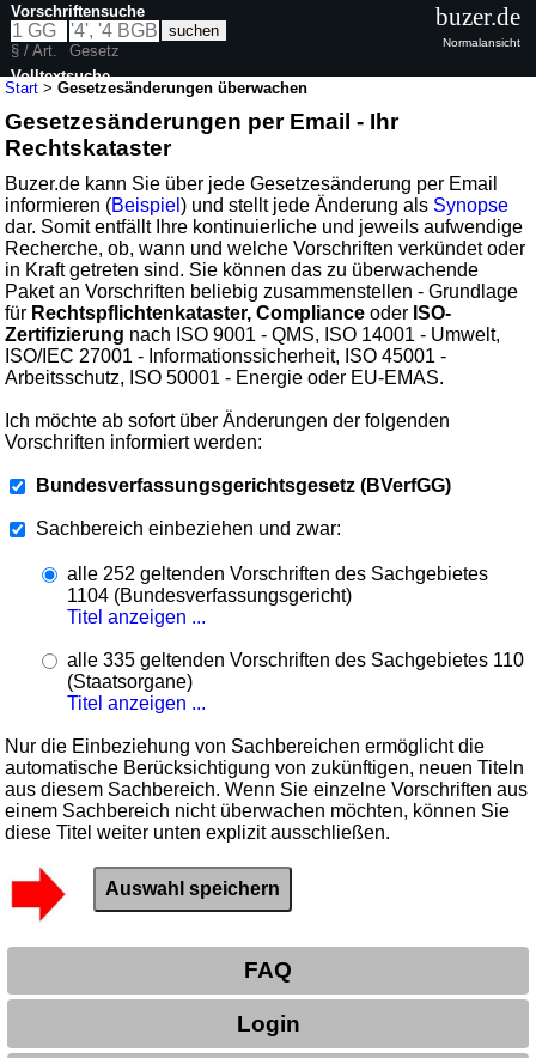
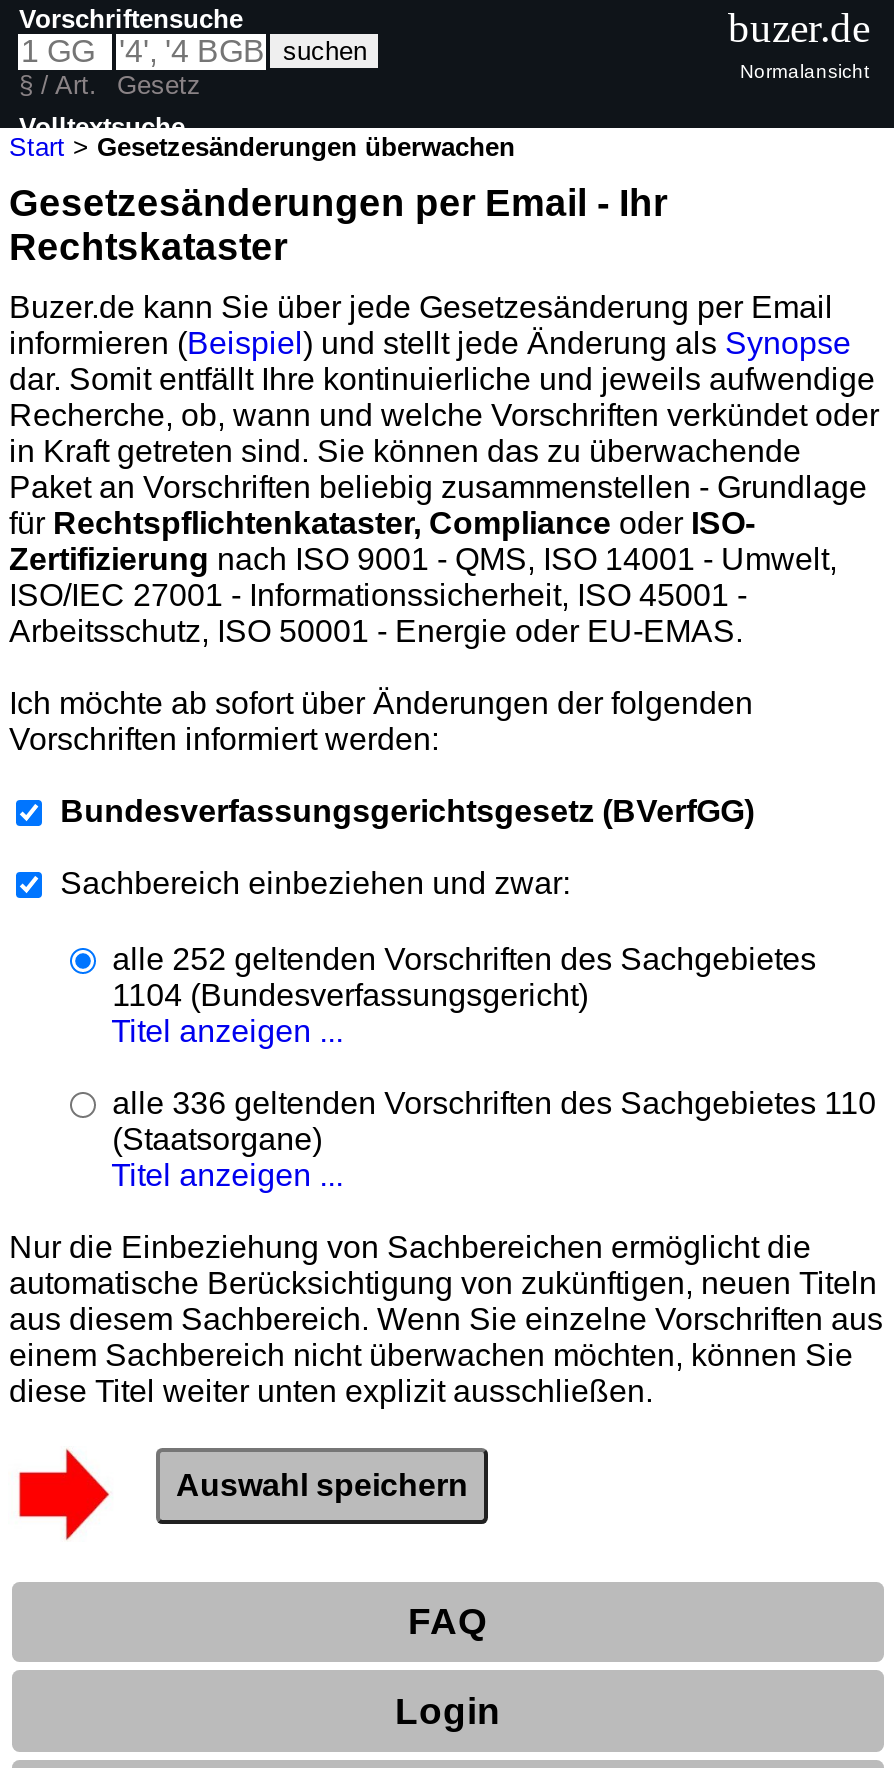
- alle 335 geltenden Vorschriften des Sachgebietes 110
+ alle 336 geltenden Vorschriften des Sachgebietes 110
